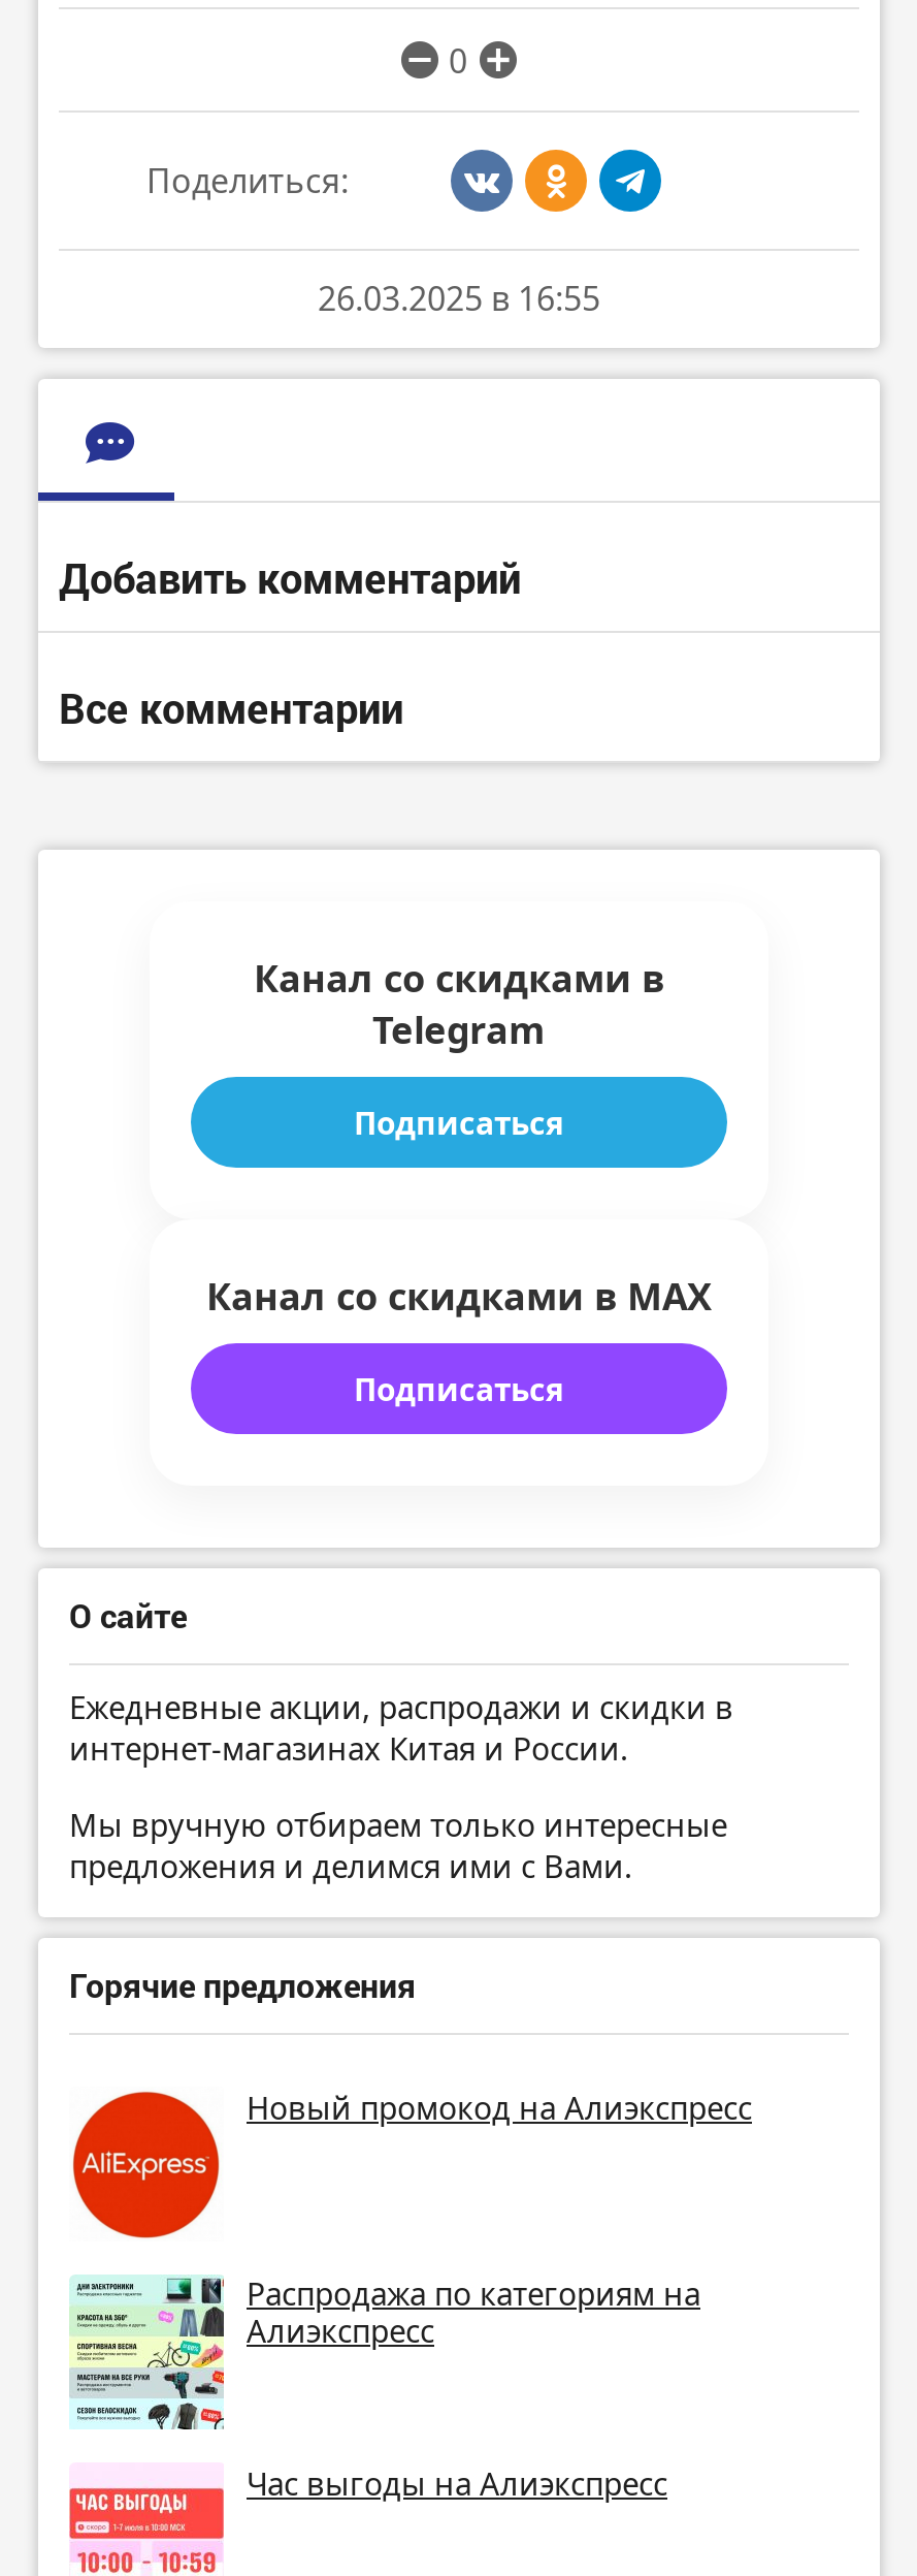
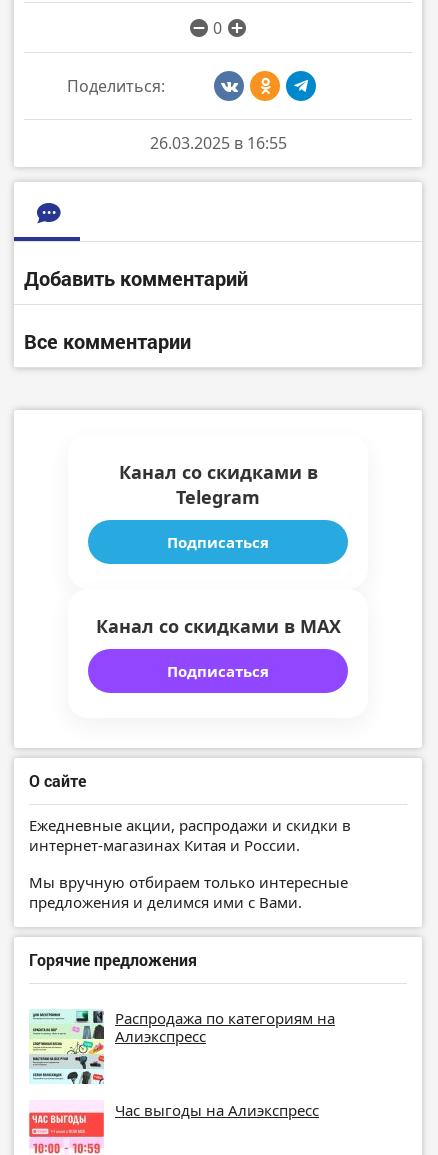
- [image]
- Новый промокод на Алиэкспресс
